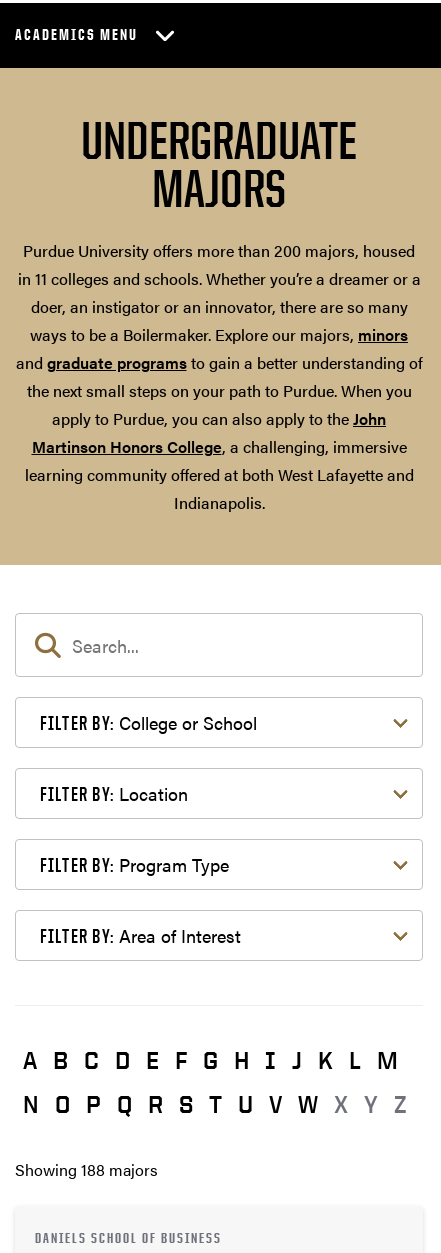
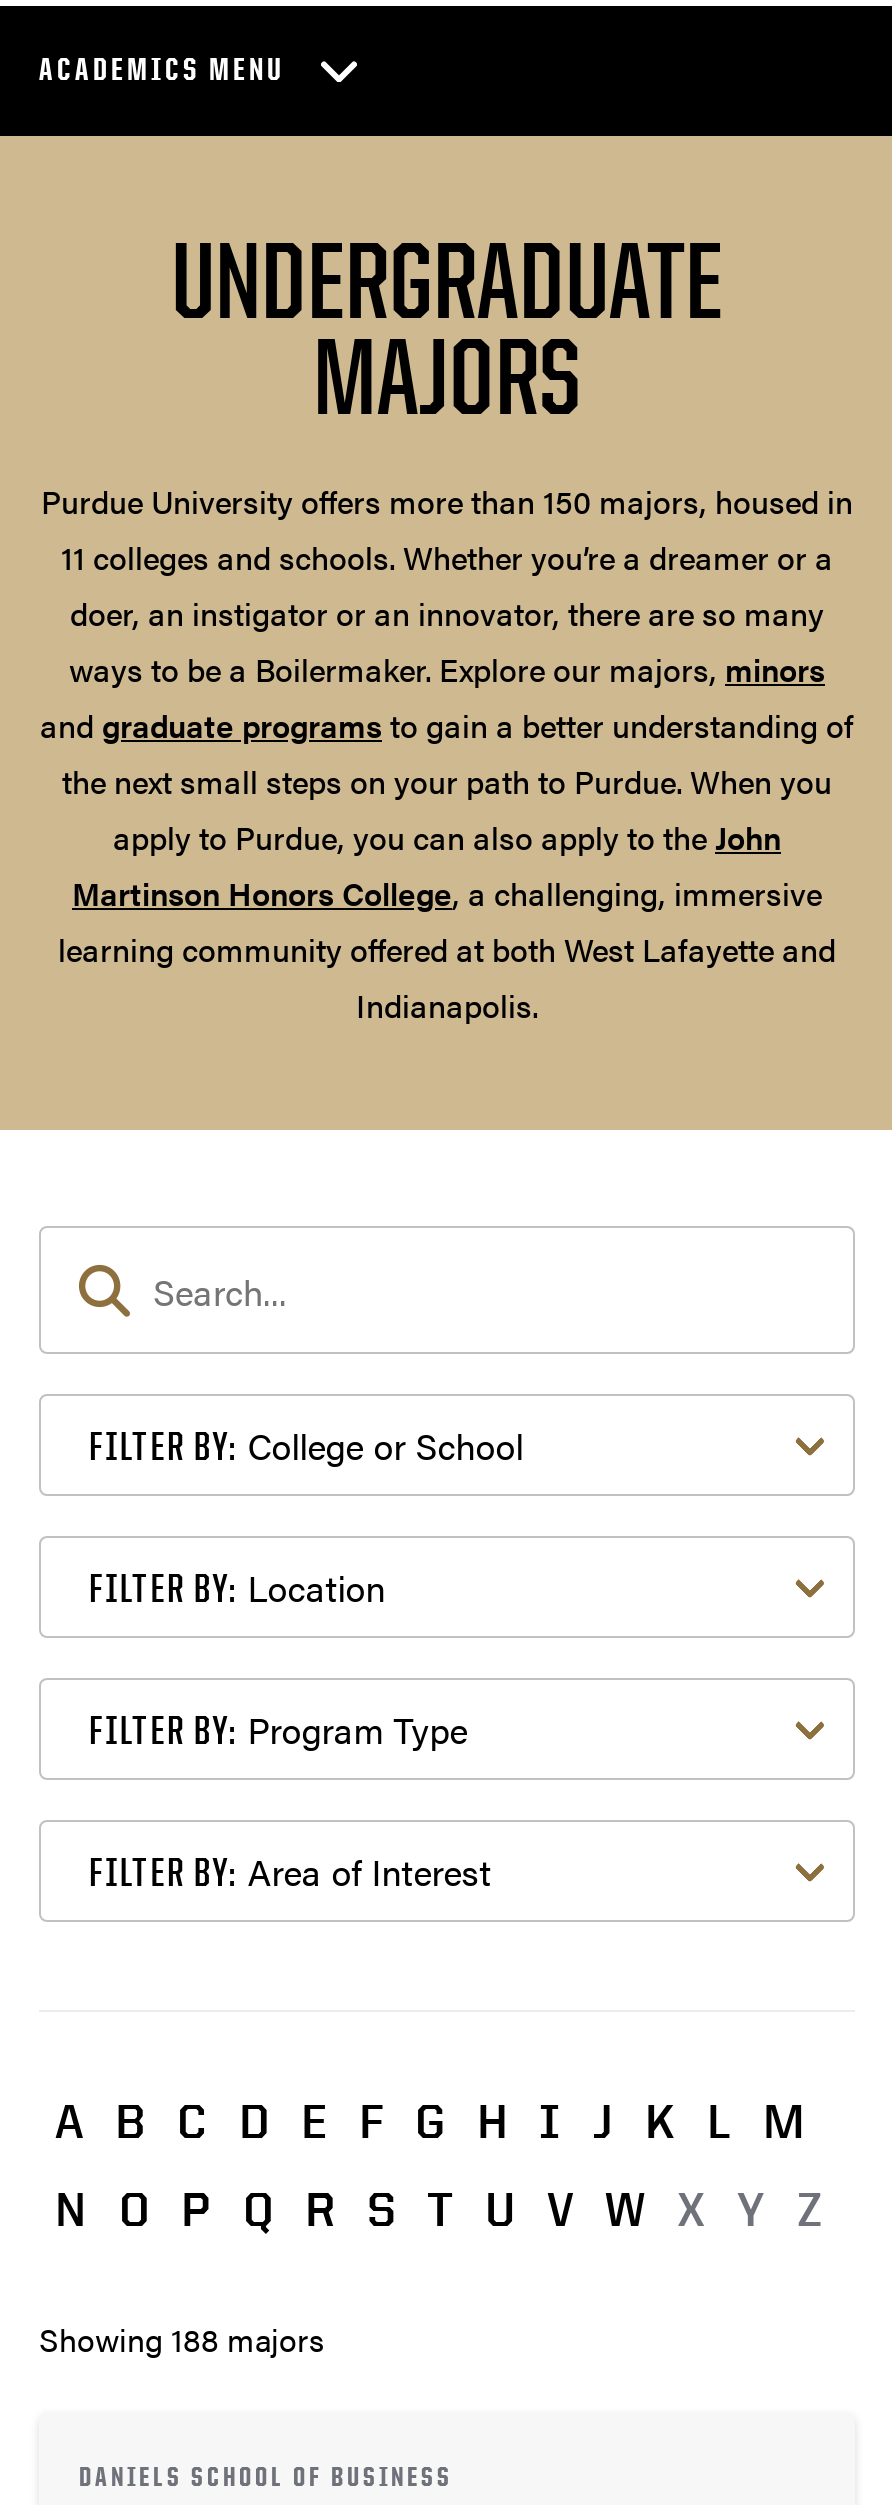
- Purdue University offers more than 200 majors, housed
- in 11 colleges and schools. Whether you’re a dreamer or a
+ Purdue University offers more than 150 majors, housed in
+ 11 colleges and schools. Whether you’re a dreamer or a
